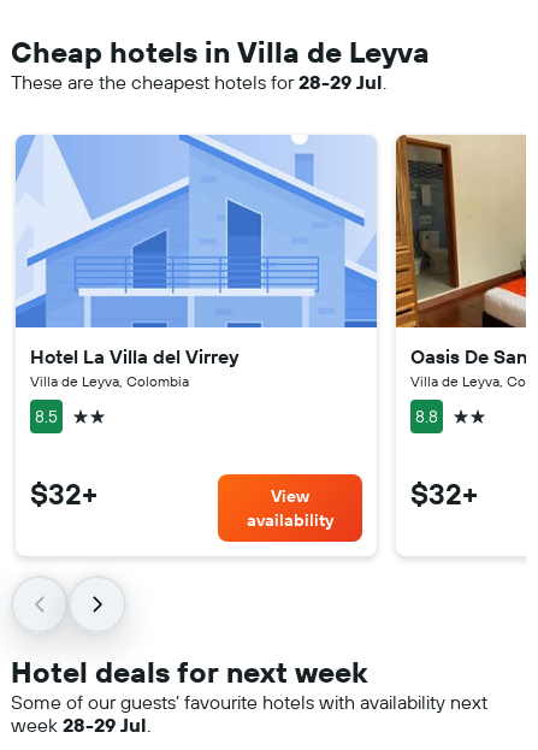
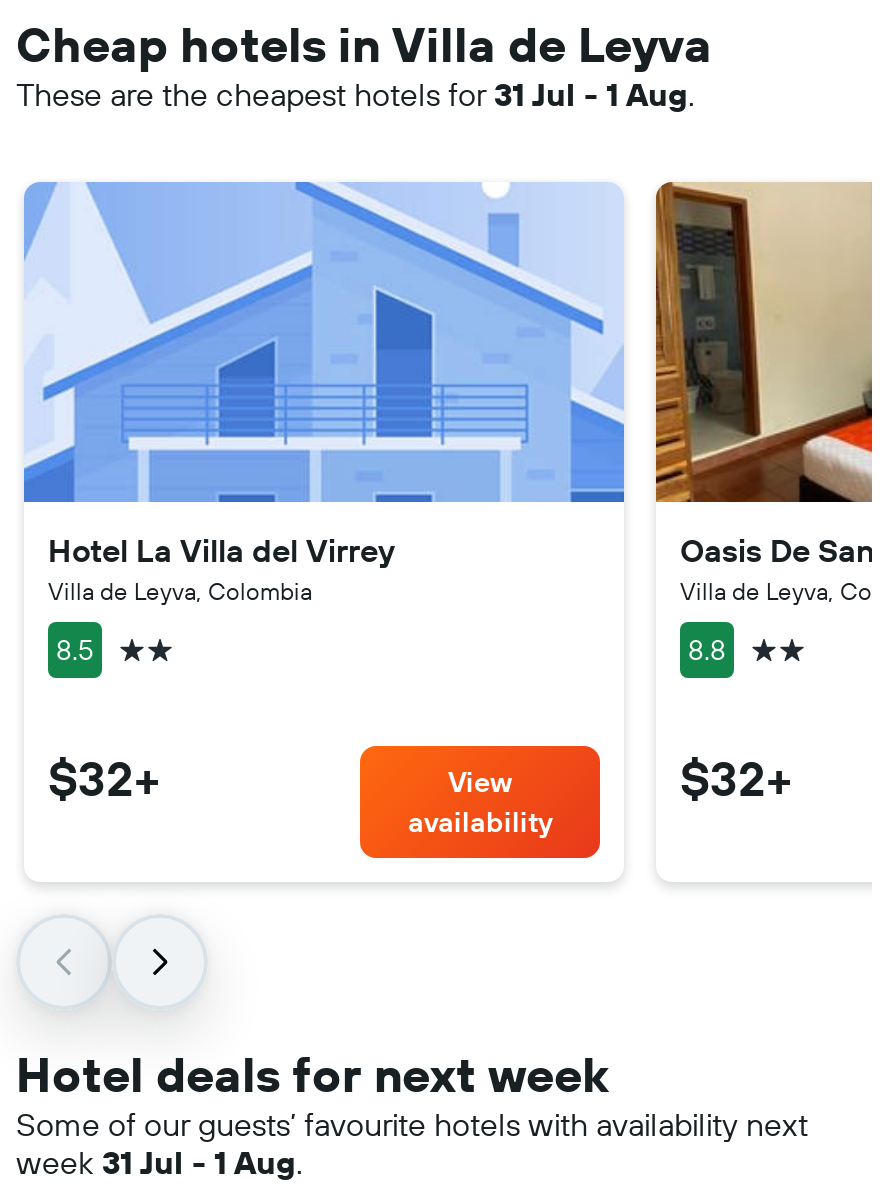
- These are the cheapest hotels for 28-29 Jul.
+ These are the cheapest hotels for 31 Jul - 1 Aug.

- week 28-29 Jul.
+ week 31 Jul - 1 Aug.
